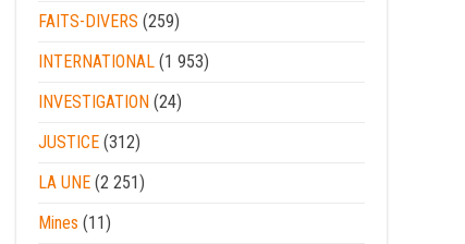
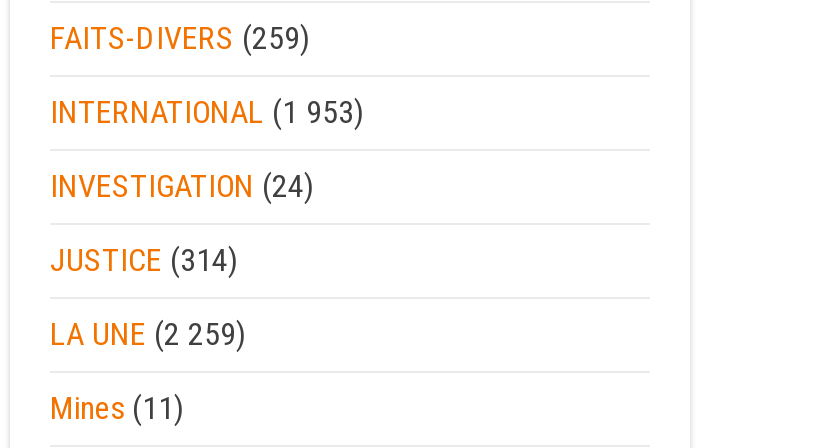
- JUSTICE (312)
+ JUSTICE (314)

- LA UNE (2 251)
+ LA UNE (2 259)
